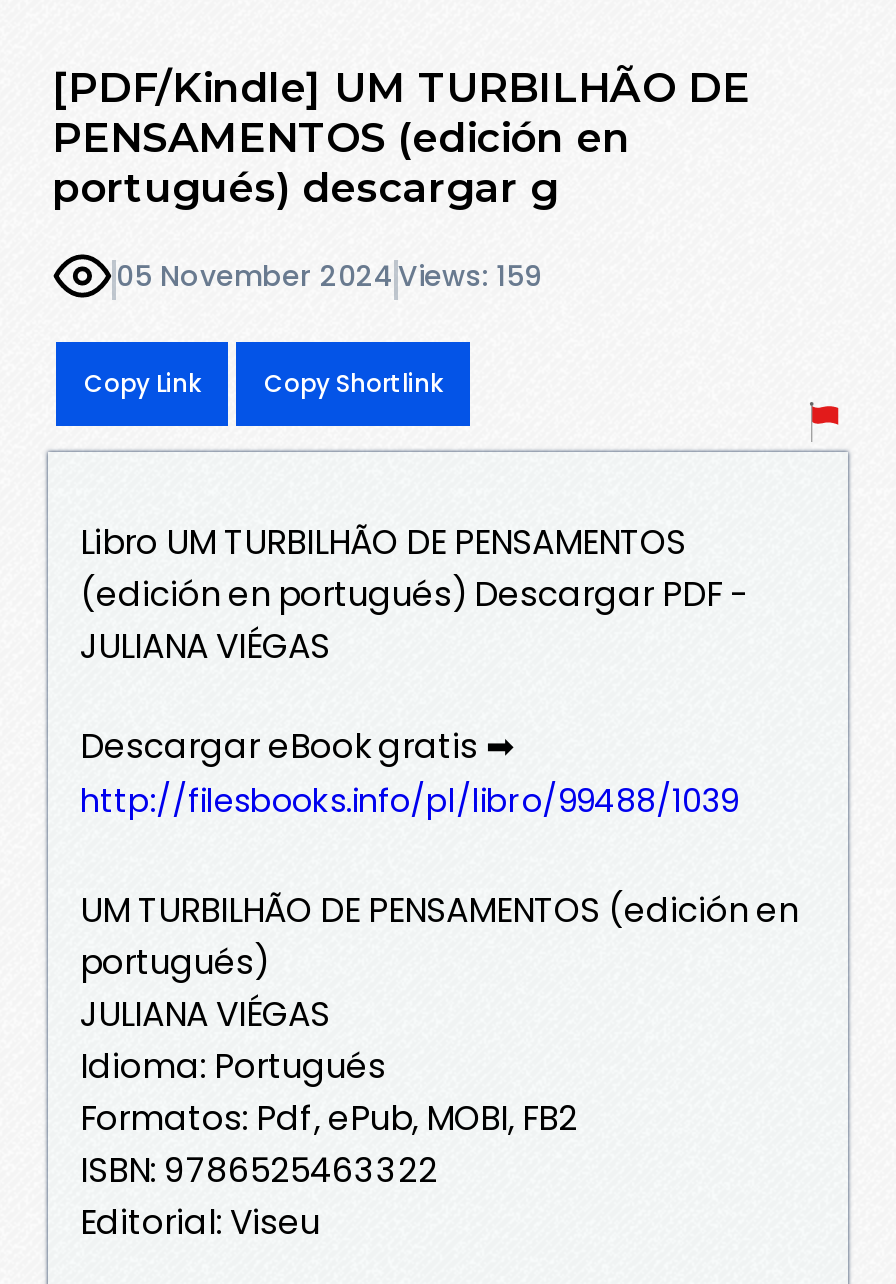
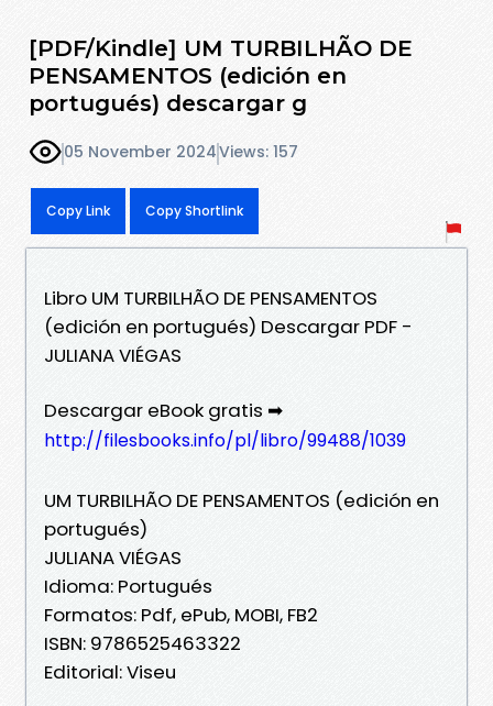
- 05 November 2024 Views: 159
+ 05 November 2024 Views: 157
